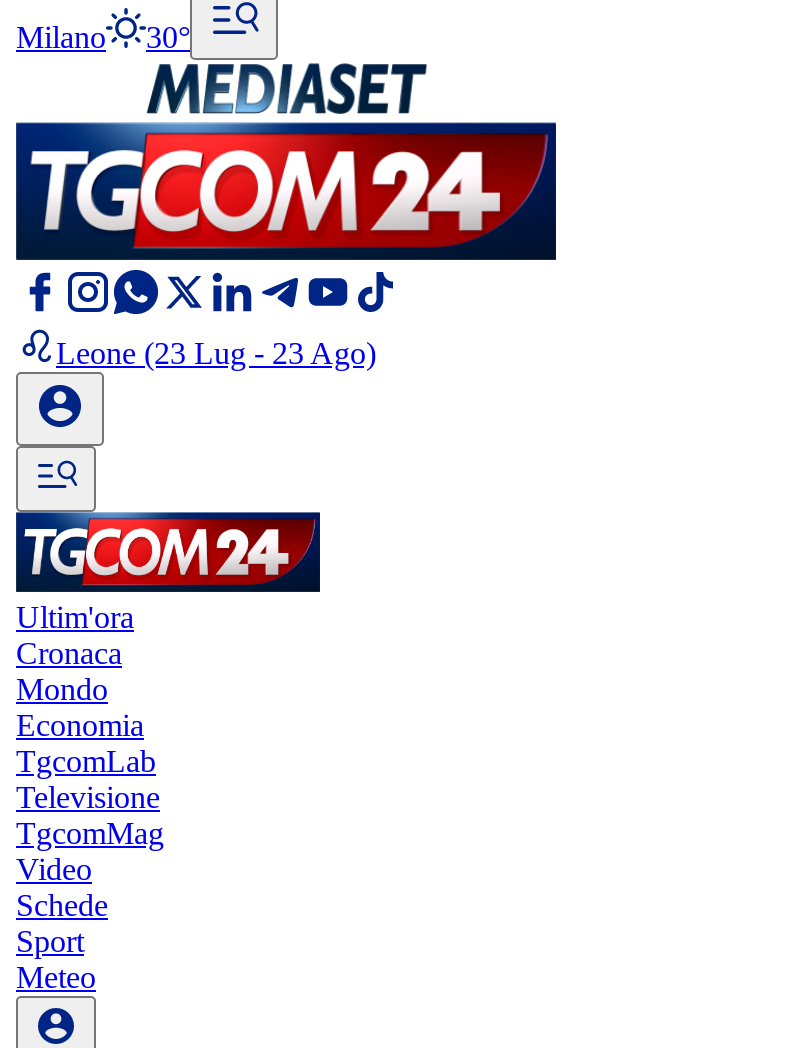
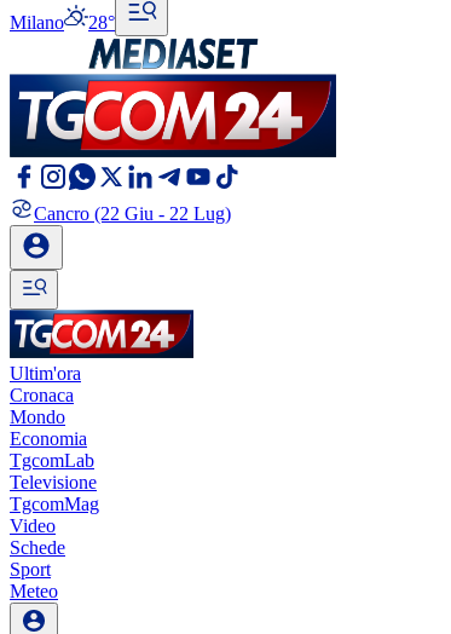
- Milano 30°
+ Milano 28°

- Leone (23 Lug - 23 Ago)
+ Cancro (22 Giu - 22 Lug)
